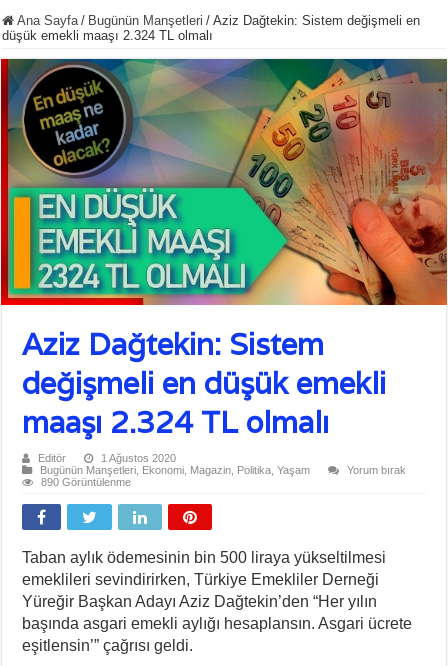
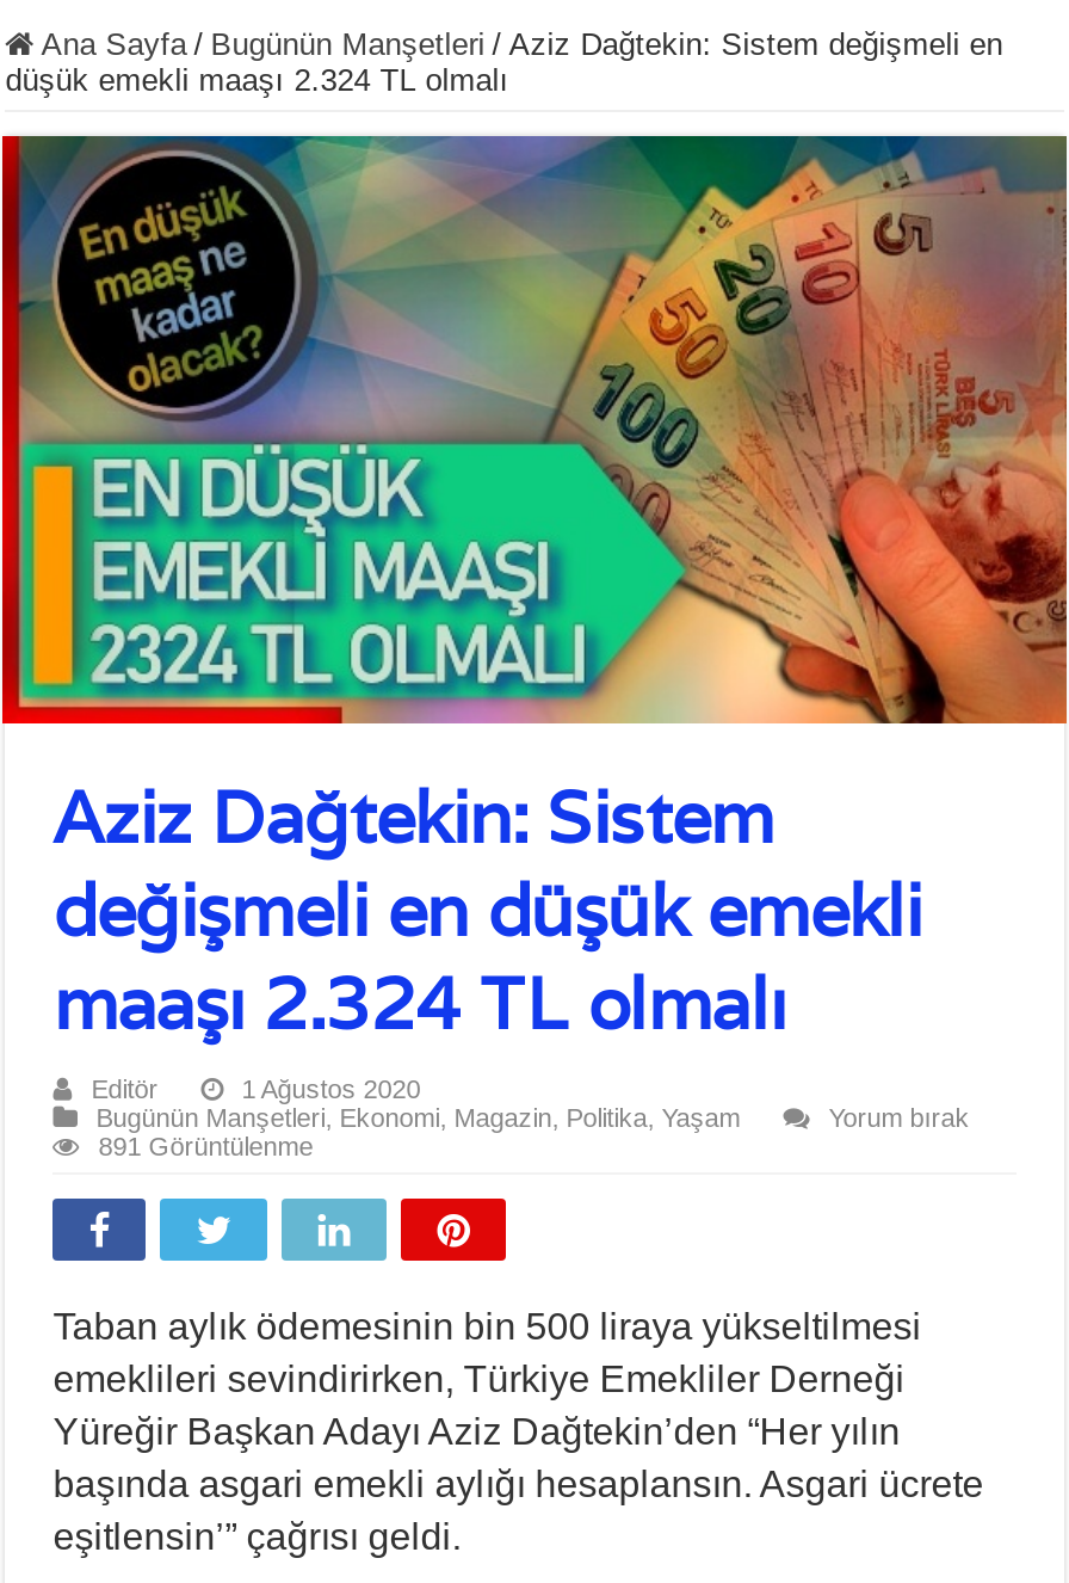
- 890 Görüntülenme
+ 891 Görüntülenme
